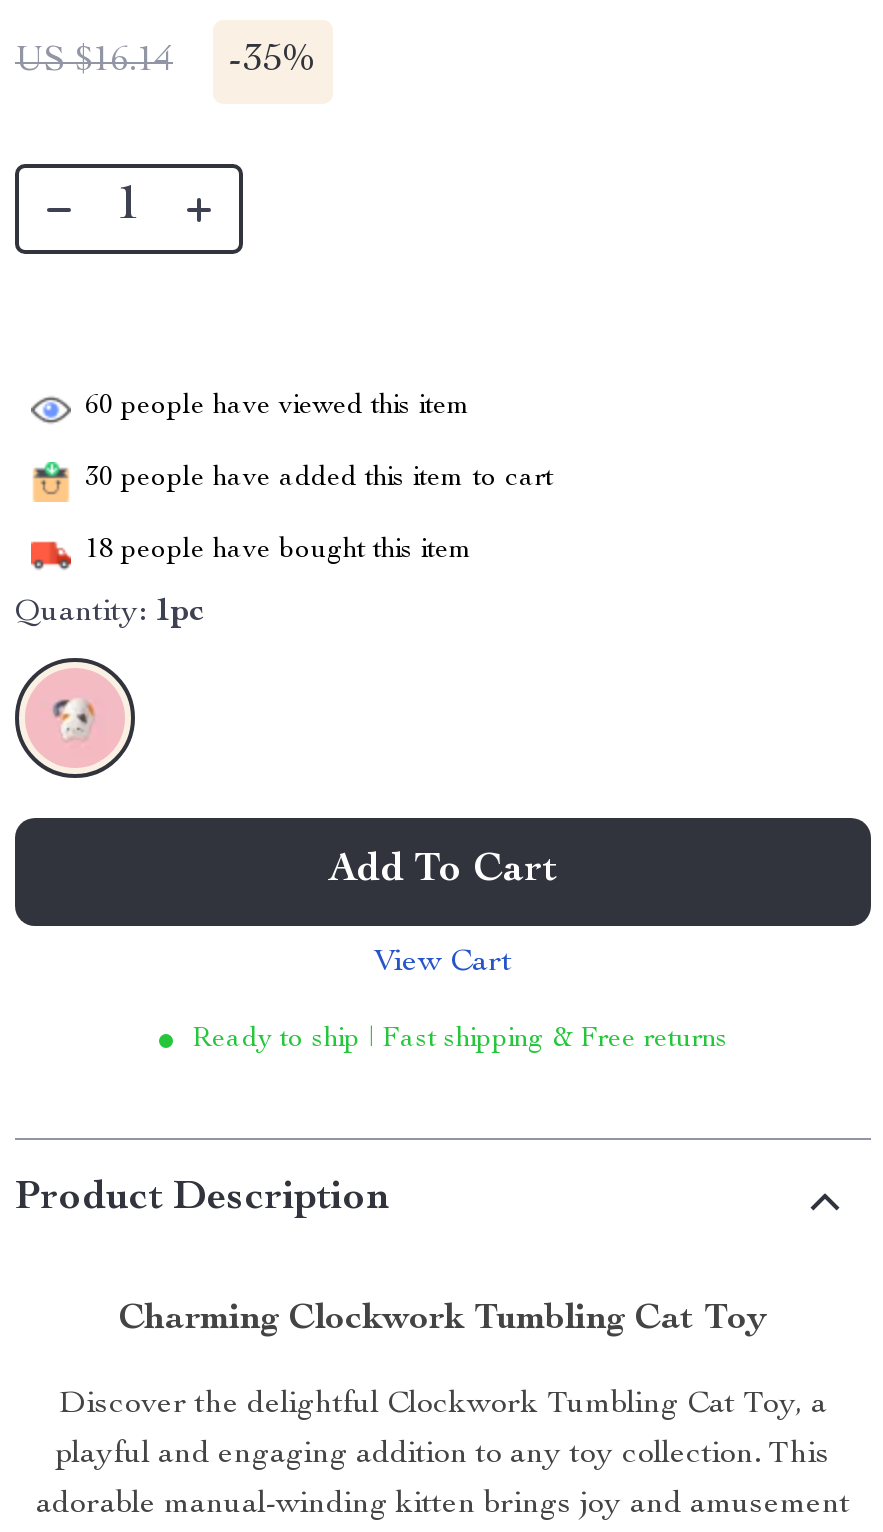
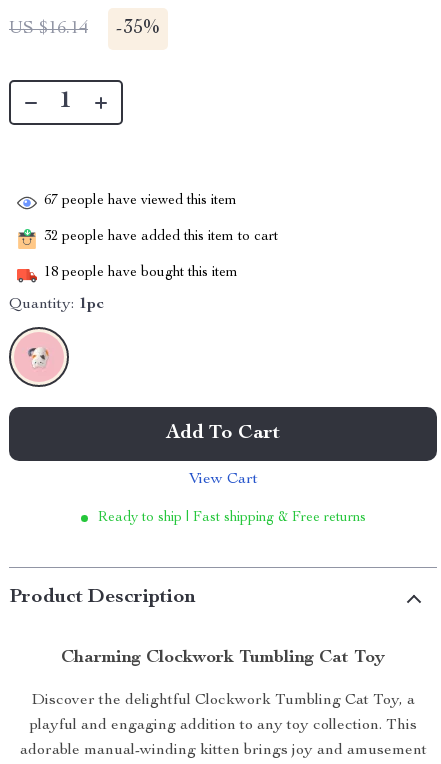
- 60 people have viewed this item
+ 67 people have viewed this item

- 30 people have added this item to cart
+ 32 people have added this item to cart
